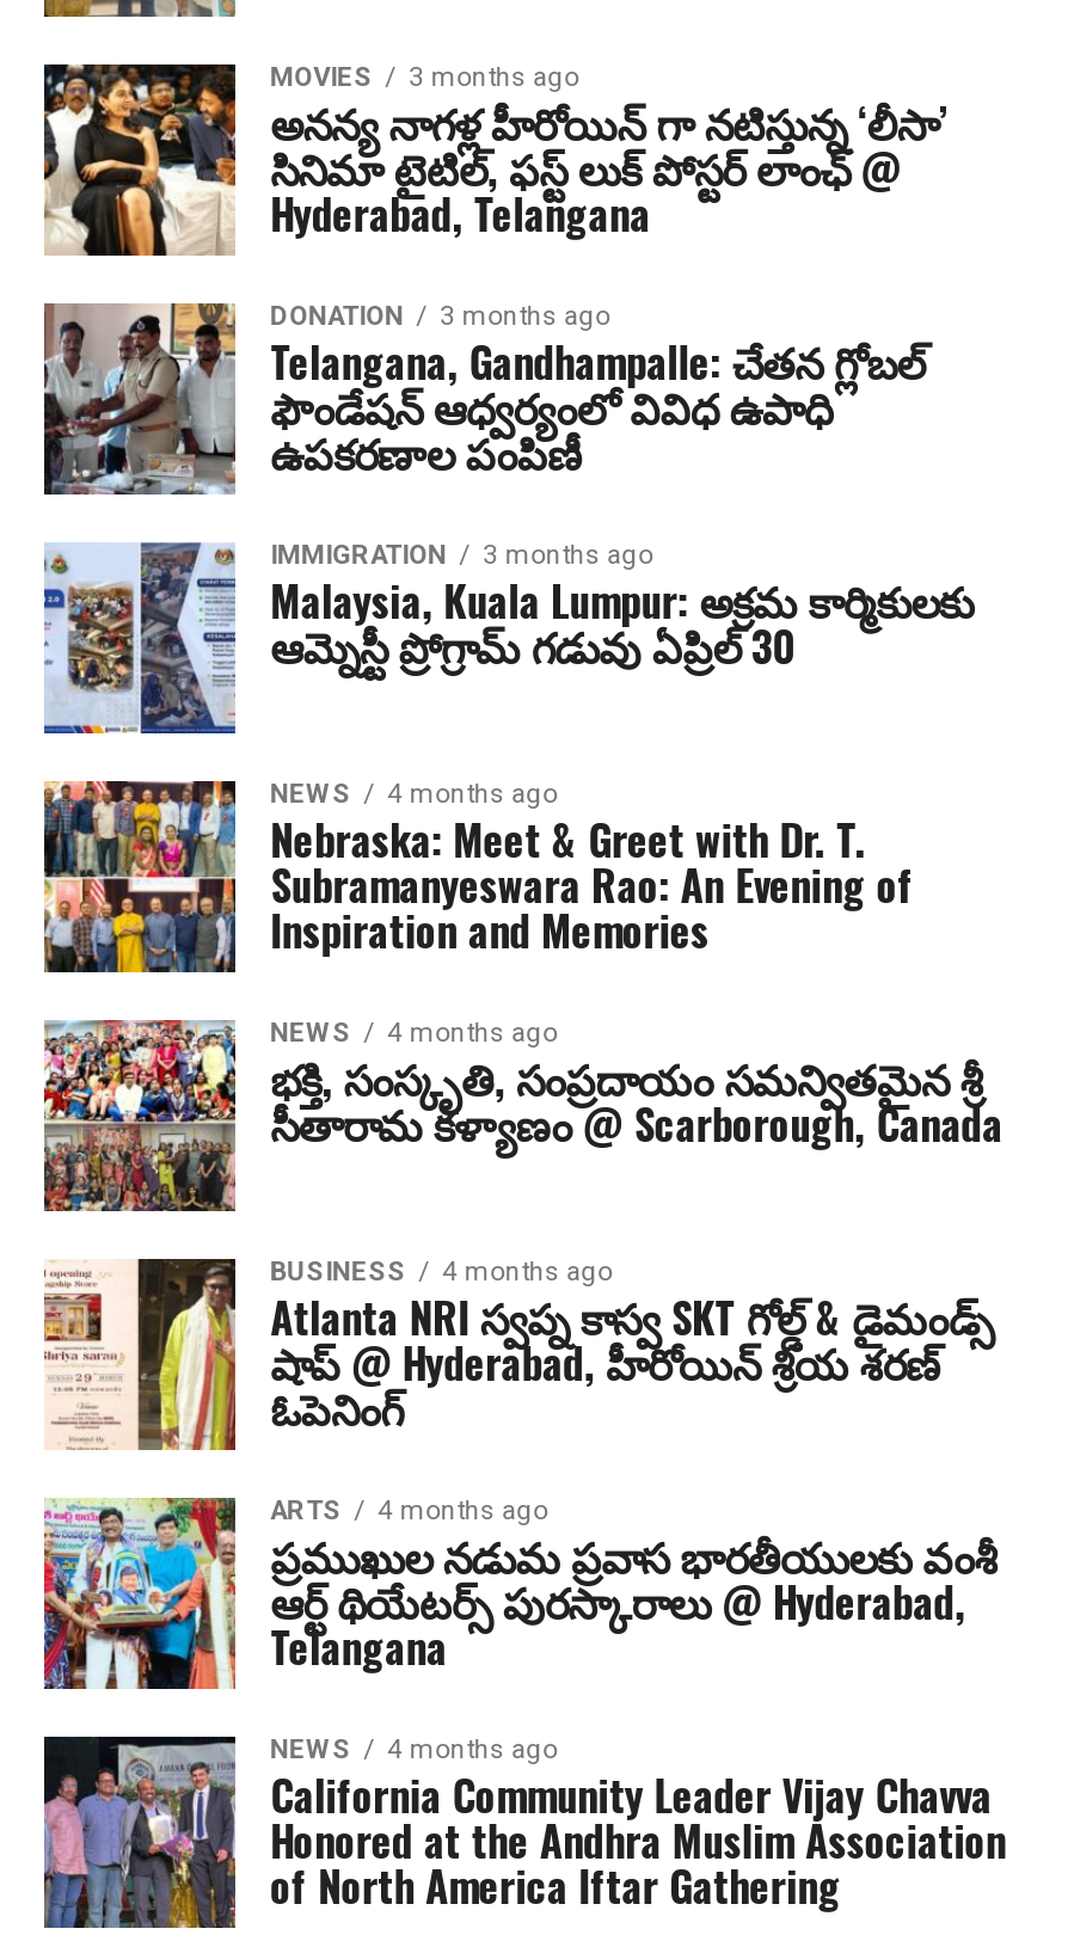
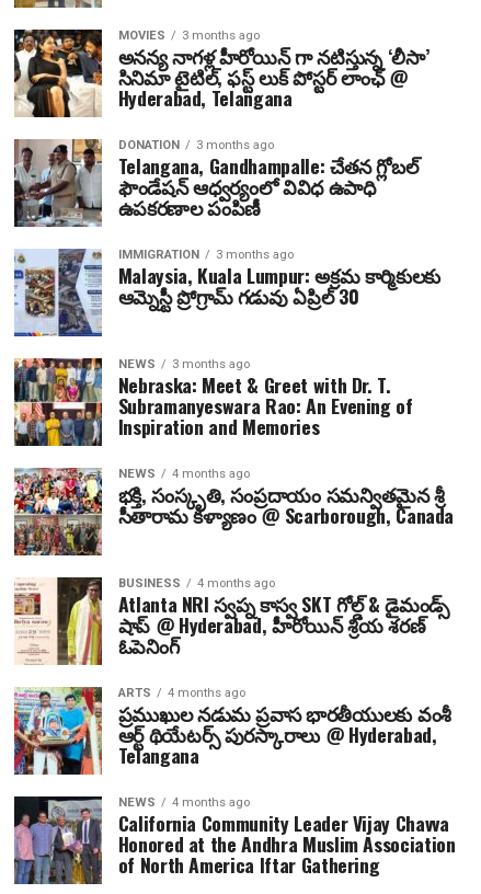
- NEWS 4 months ago
+ NEWS 3 months ago
